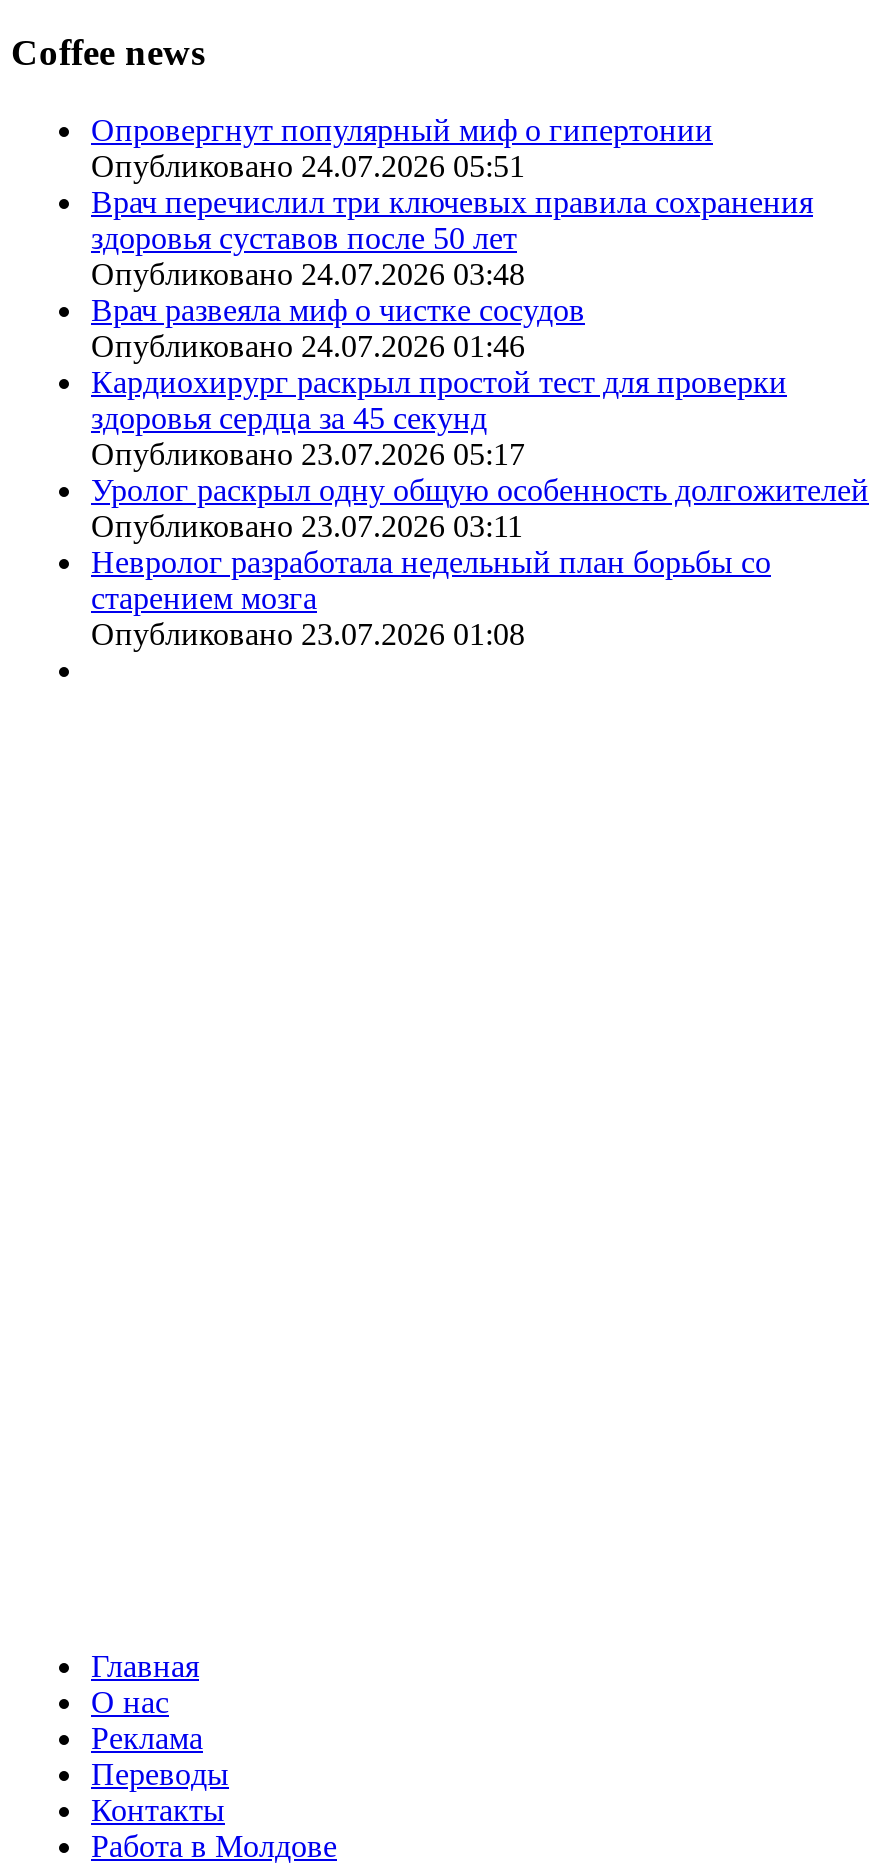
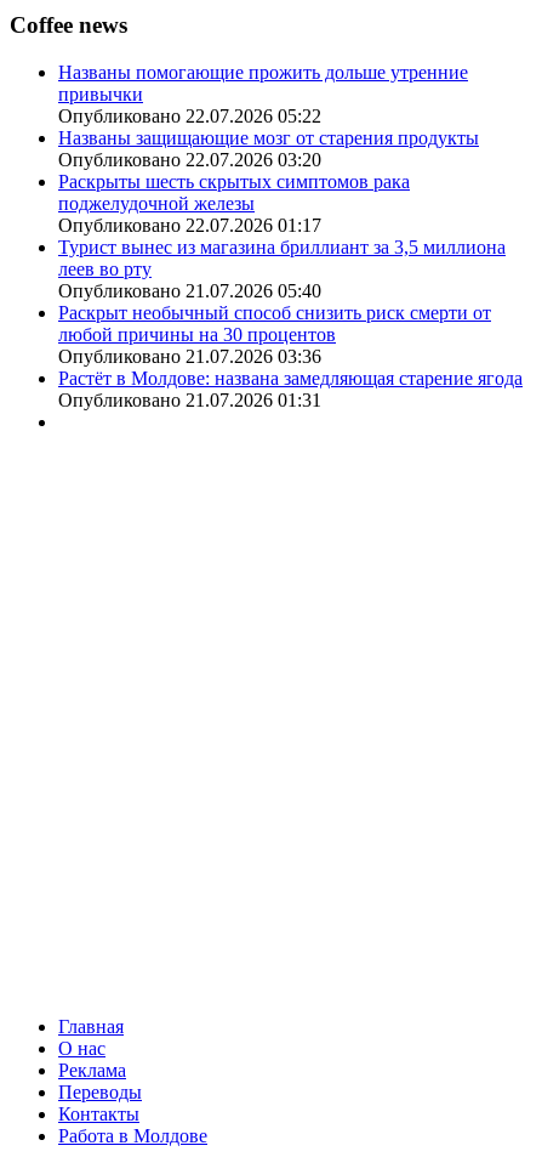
- Опровергнут популярный миф о гипертонии
- Опубликовано 24.07.2026 05:51
- Врач перечислил три ключевых правила сохранения
- здоровья суставов после 50 лет
- Опубликовано 24.07.2026 03:48
- Врач развеяла миф о чистке сосудов
- Опубликовано 24.07.2026 01:46
- Кардиохирург раскрыл простой тест для проверки
- здоровья сердца за 45 секунд
- Опубликовано 23.07.2026 05:17
- Уролог раскрыл одну общую особенность долгожителей
- Опубликовано 23.07.2026 03:11
- Невролог разработала недельный план борьбы со
- старением мозга
- Опубликовано 23.07.2026 01:08
+ Названы помогающие прожить дольше утренние
+ привычки
+ Опубликовано 22.07.2026 05:22
+ Названы защищающие мозг от старения продукты
+ Опубликовано 22.07.2026 03:20
+ Раскрыты шесть скрытых симптомов рака
+ поджелудочной железы
+ Опубликовано 22.07.2026 01:17
+ Турист вынес из магазина бриллиант за 3,5 миллиона
+ леев во рту
+ Опубликовано 21.07.2026 05:40
+ Раскрыт необычный способ снизить риск смерти от
+ любой причины на 30 процентов
+ Опубликовано 21.07.2026 03:36
+ Растёт в Молдове: названа замедляющая старение ягода
+ Опубликовано 21.07.2026 01:31
